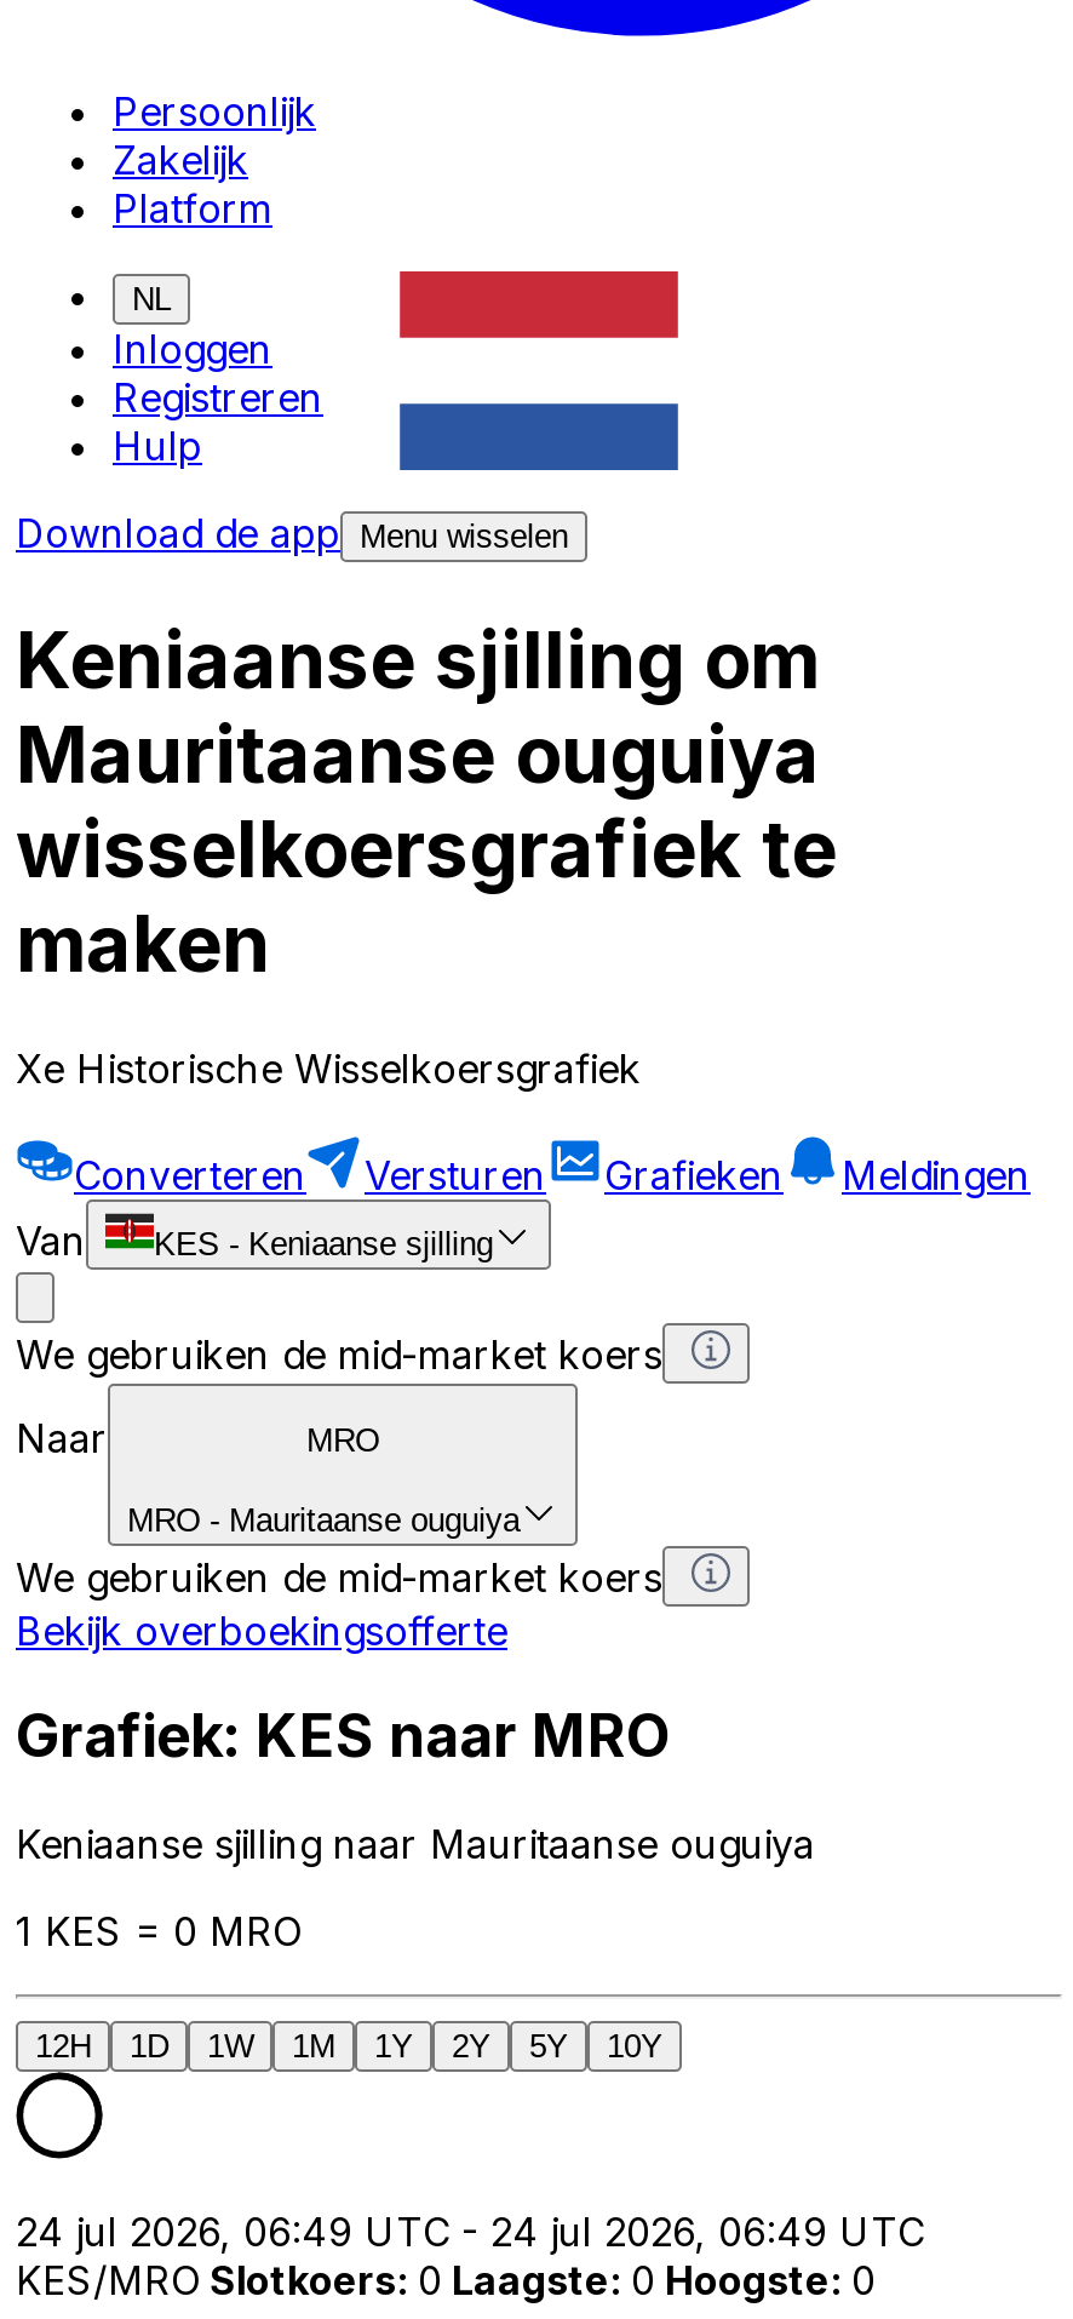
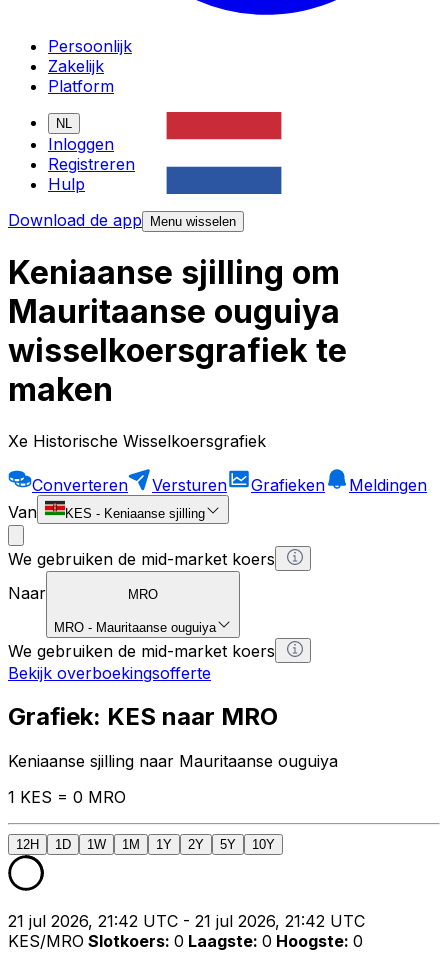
- 24 jul 2026, 06:49 UTC - 24 jul 2026, 06:49 UTC
+ 21 jul 2026, 21:42 UTC - 21 jul 2026, 21:42 UTC
